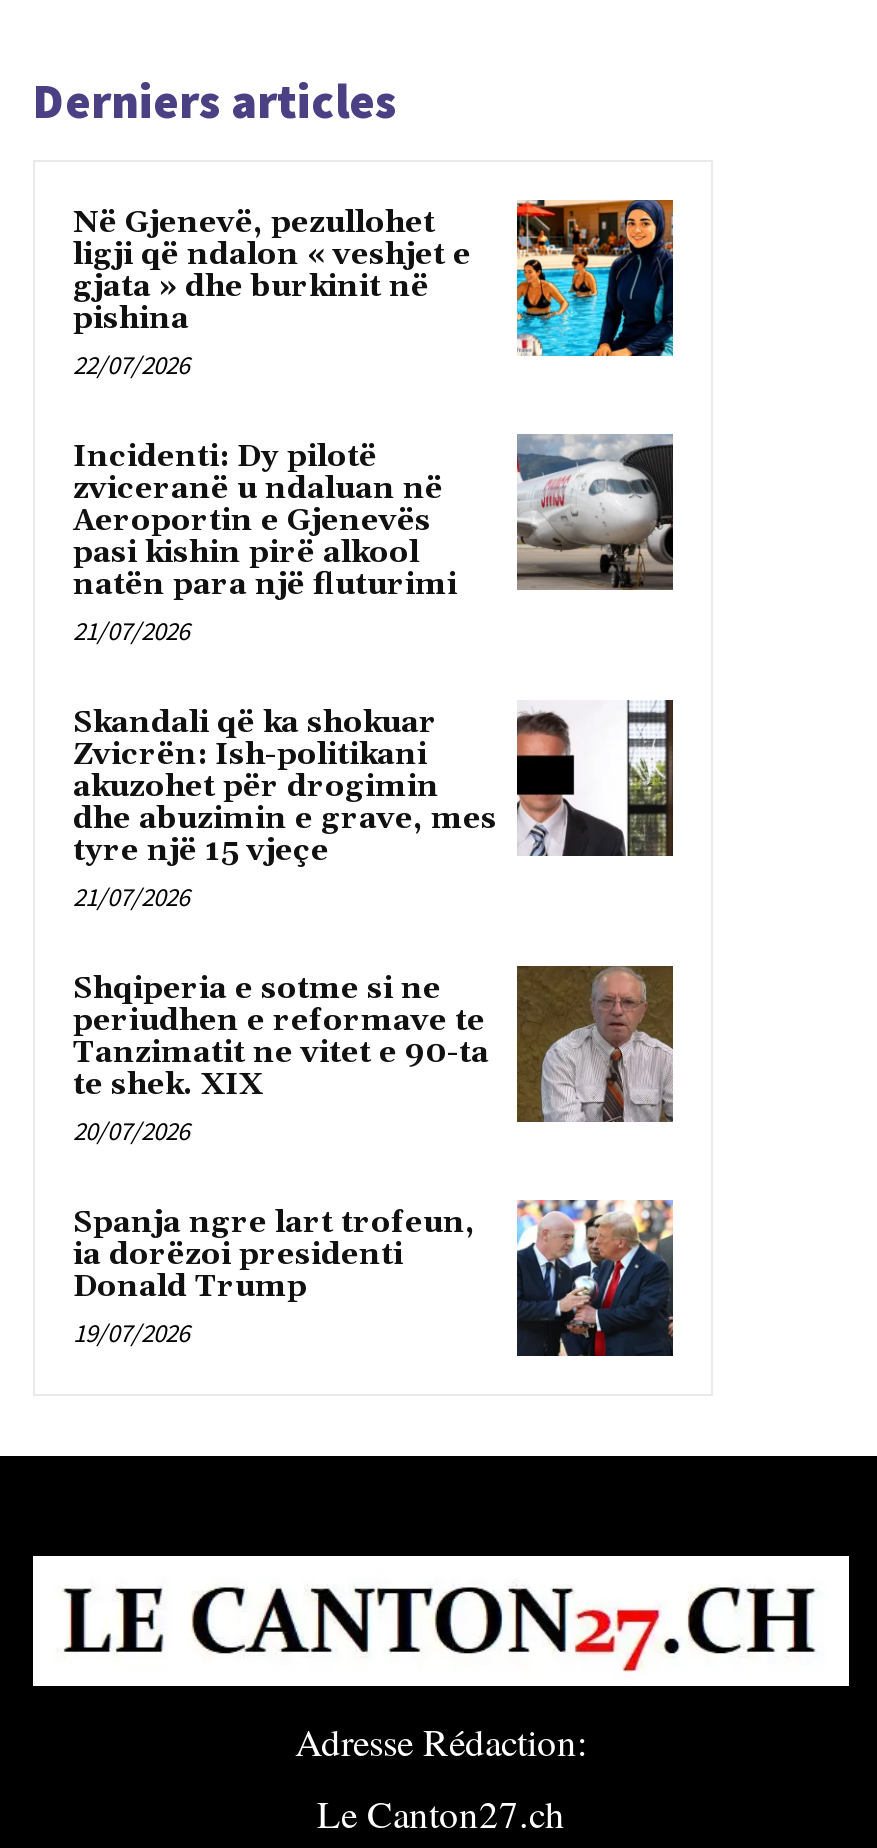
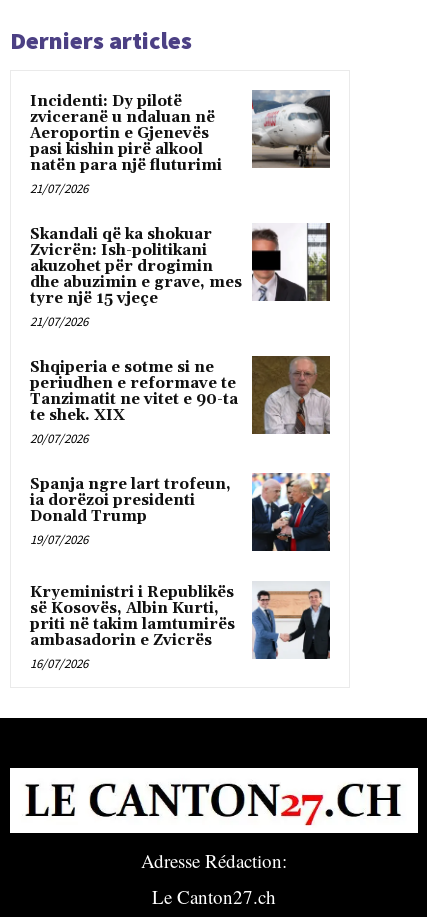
- [image]
- Në Gjenevë, pezullohet
- ligji që ndalon « veshjet e
- gjata » dhe burkinit në
- pishina
- 22/07/2026

moved up: [image] | Incidenti: Dy pilotë | zviceranë u ndaluan në | ... | Donald Trump | 19/07/2026

+ [image]
+ Kryeministri i Republikës
+ së Kosovës, Albin Kurti,
+ priti në takim lamtumirës
+ ambasadorin e Zvicrës
+ 16/07/2026
